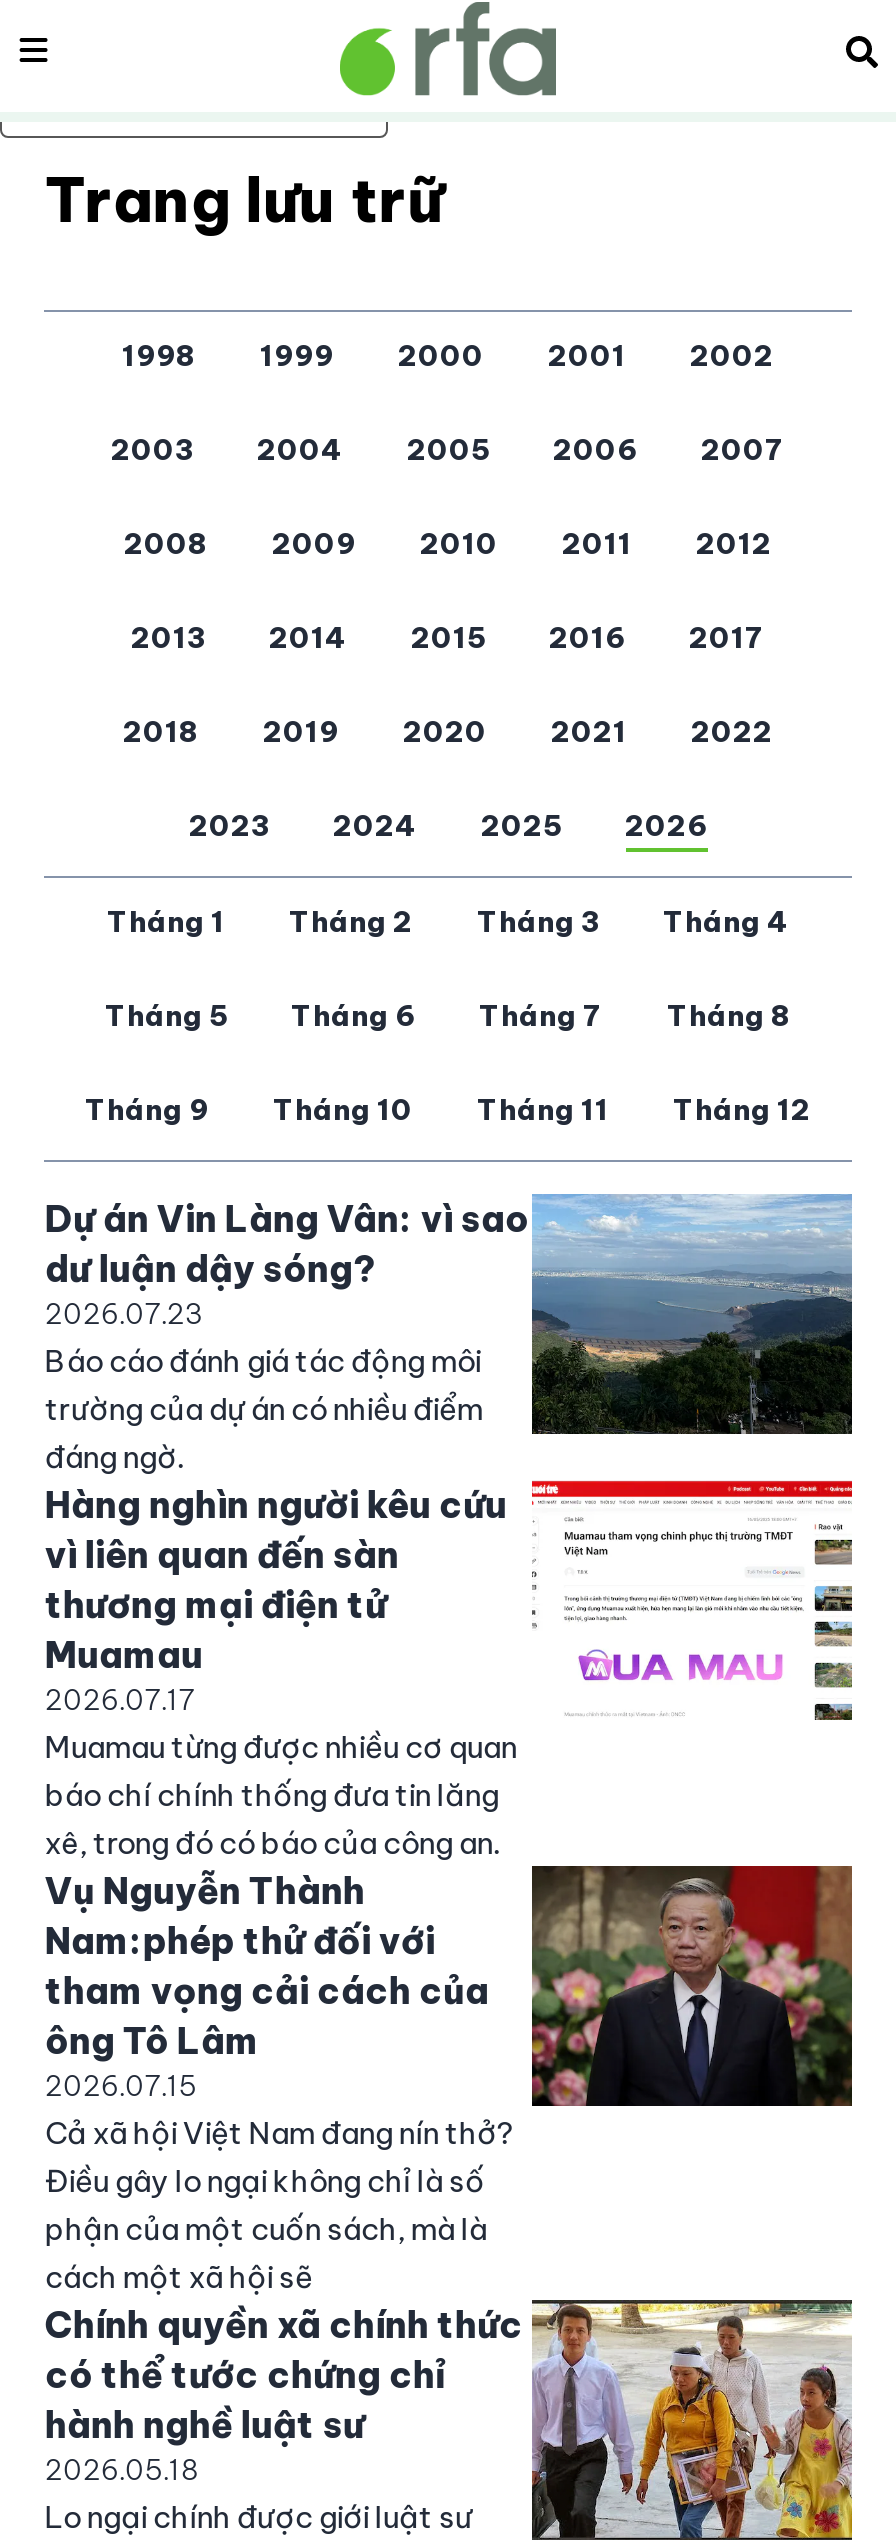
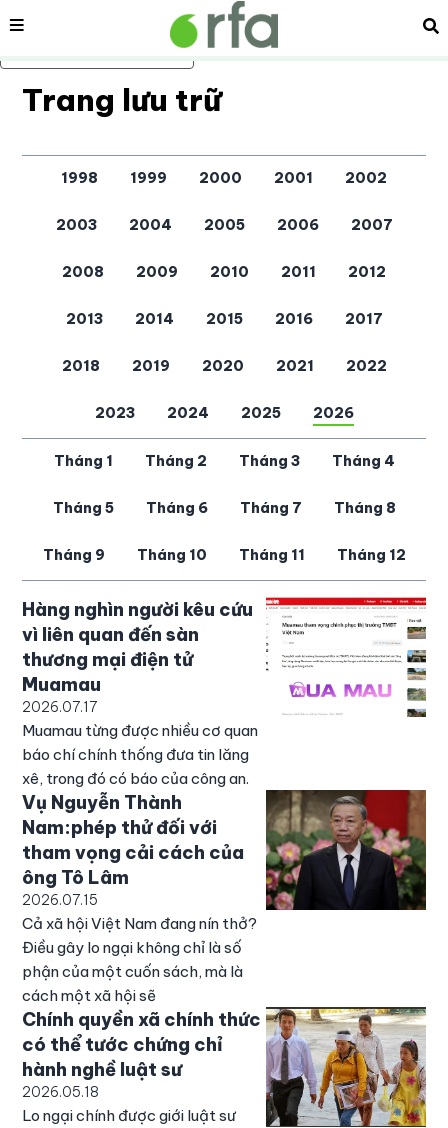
- [image]
- Dự án Vin Làng Vân: vì sao
- dư luận dậy sóng?
- 2026.07.23
- Báo cáo đánh giá tác động môi
- trường của dự án có nhiều điểm
- đáng ngờ.
